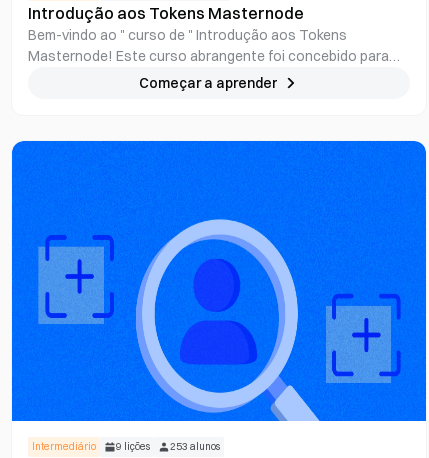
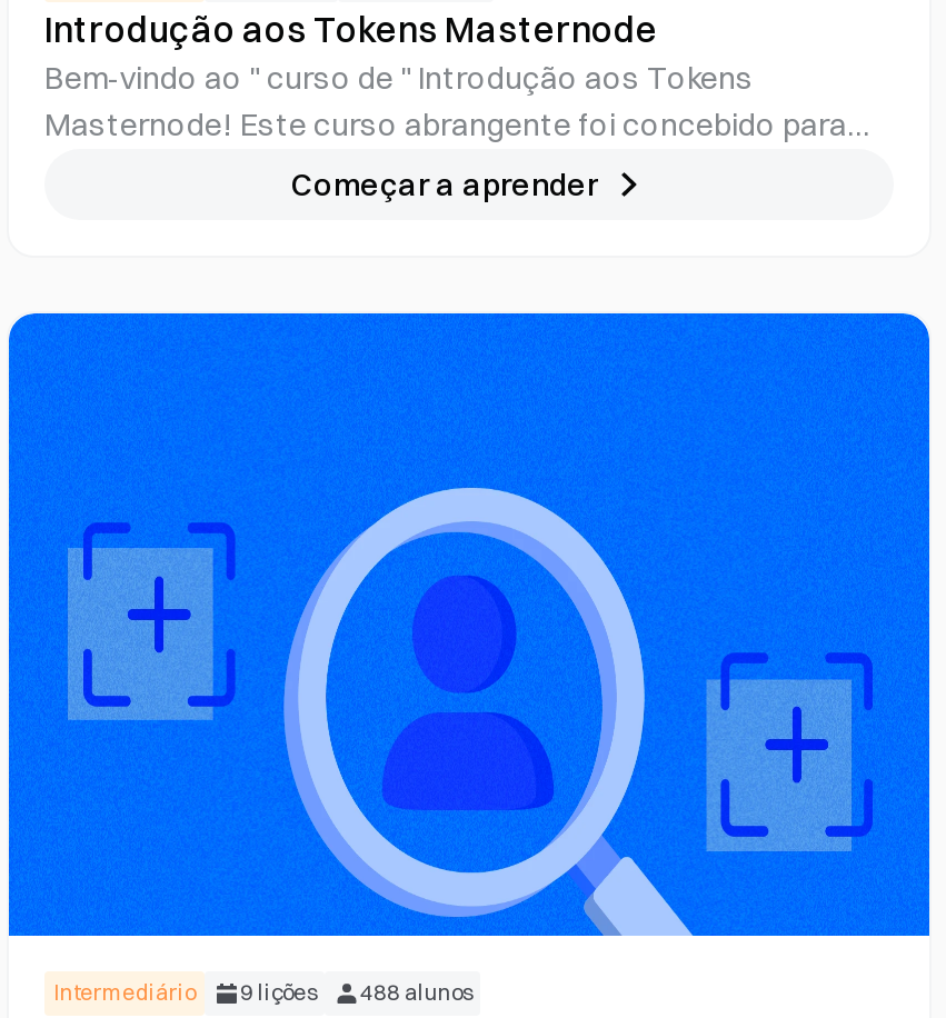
- Intermediário 9 lições 253 alunos
+ Intermediário 9 lições 488 alunos
